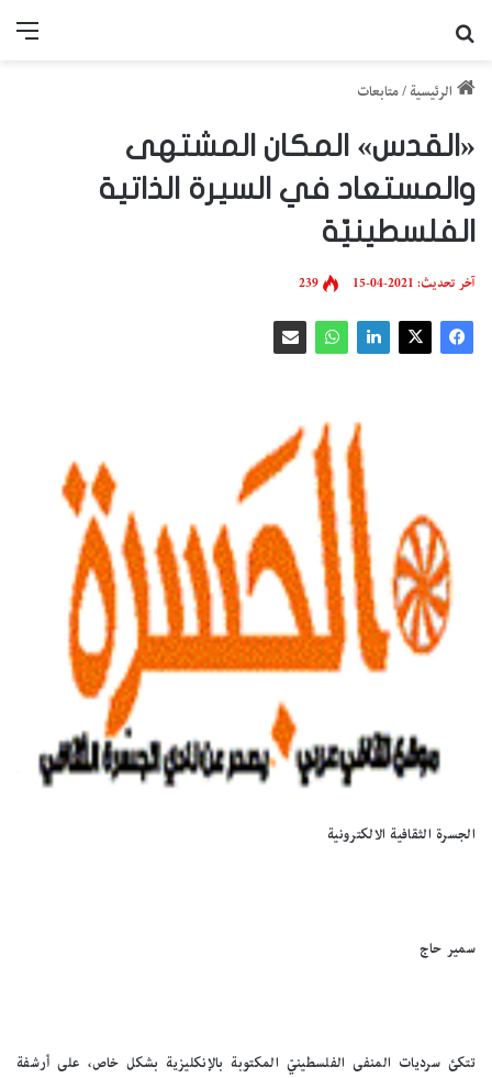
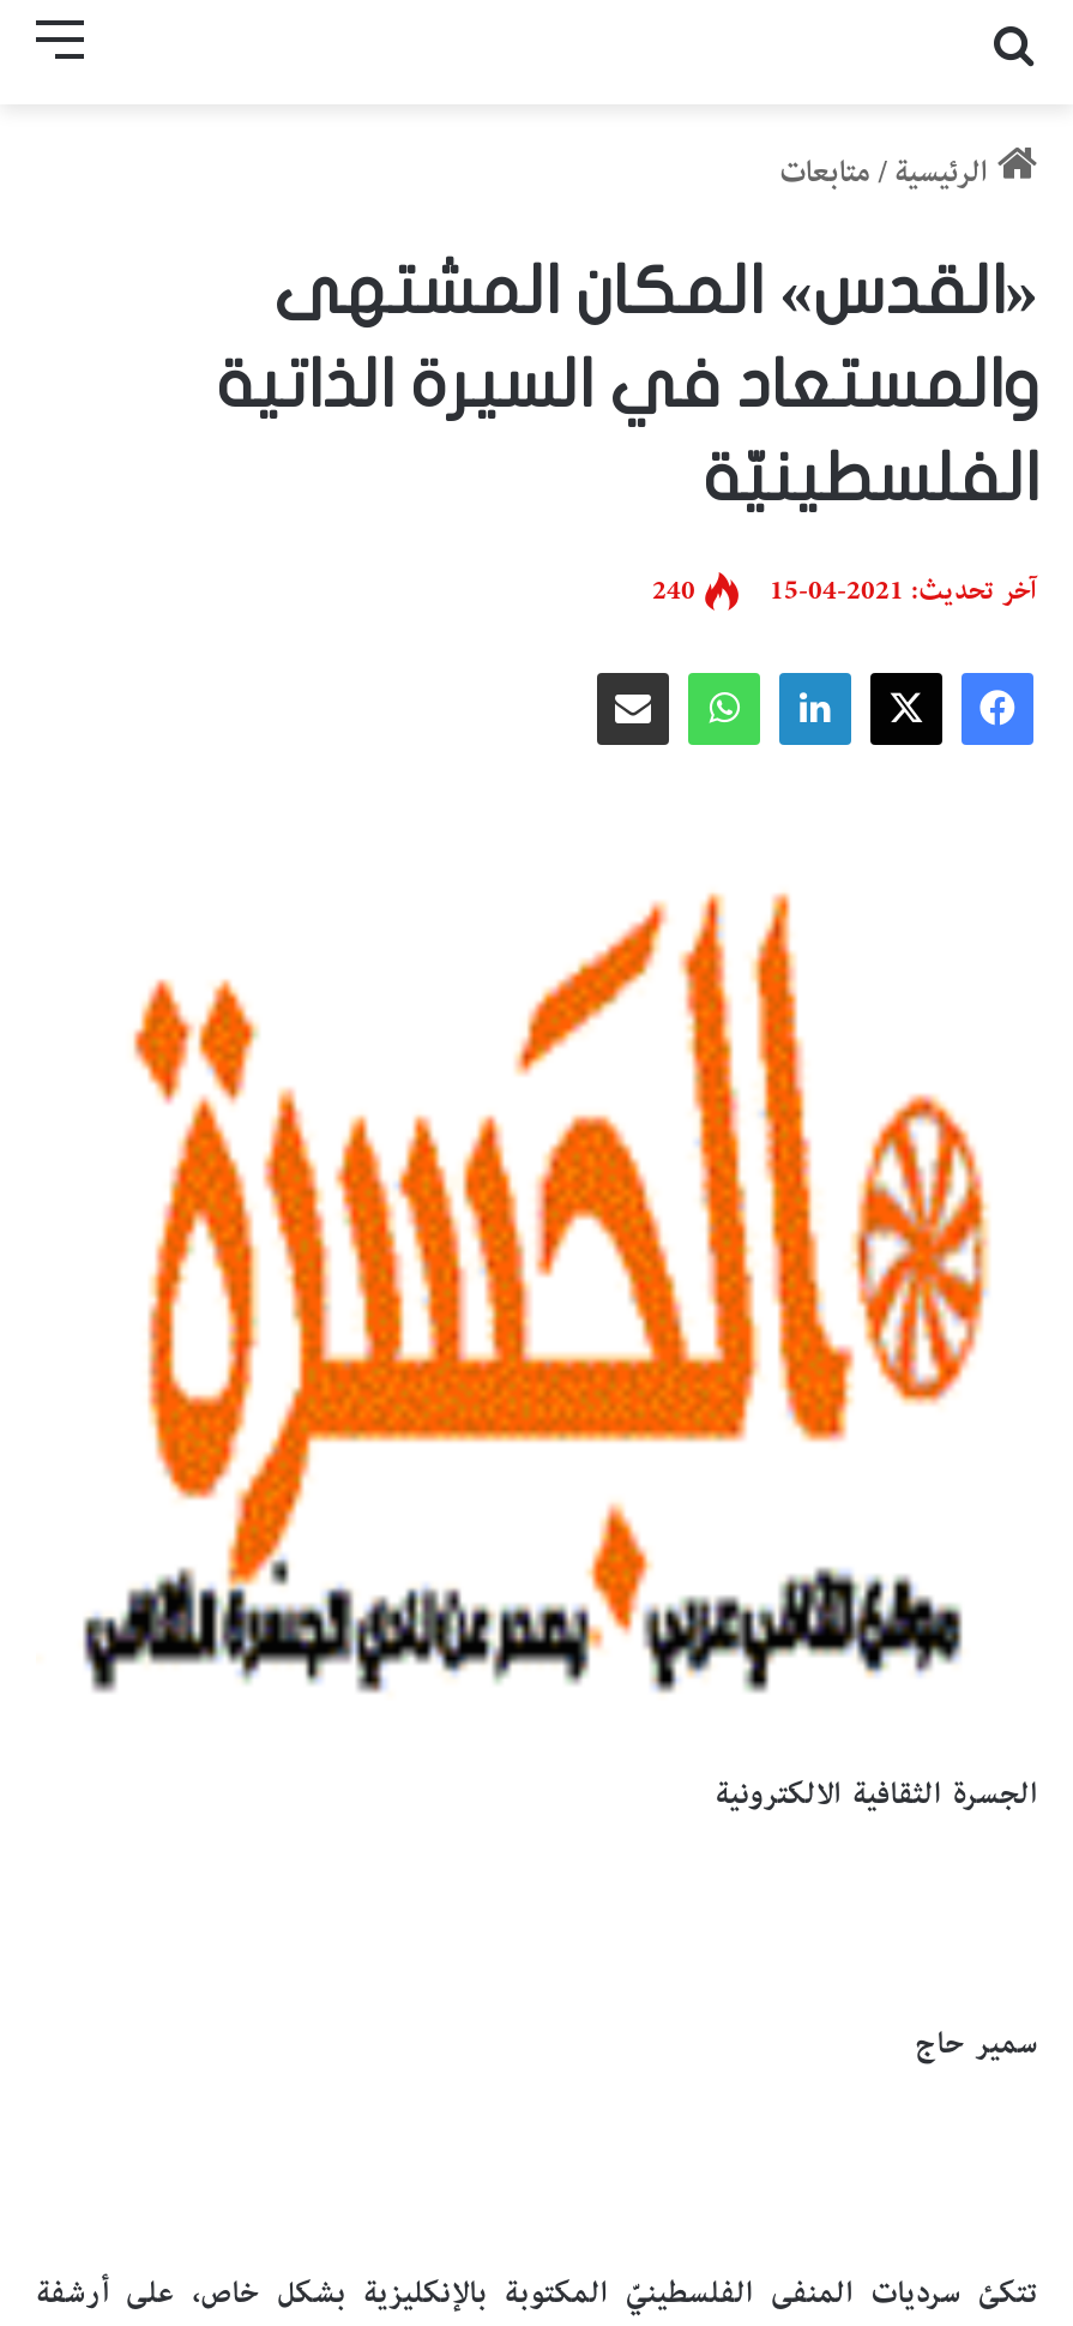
- 239
+ 240
